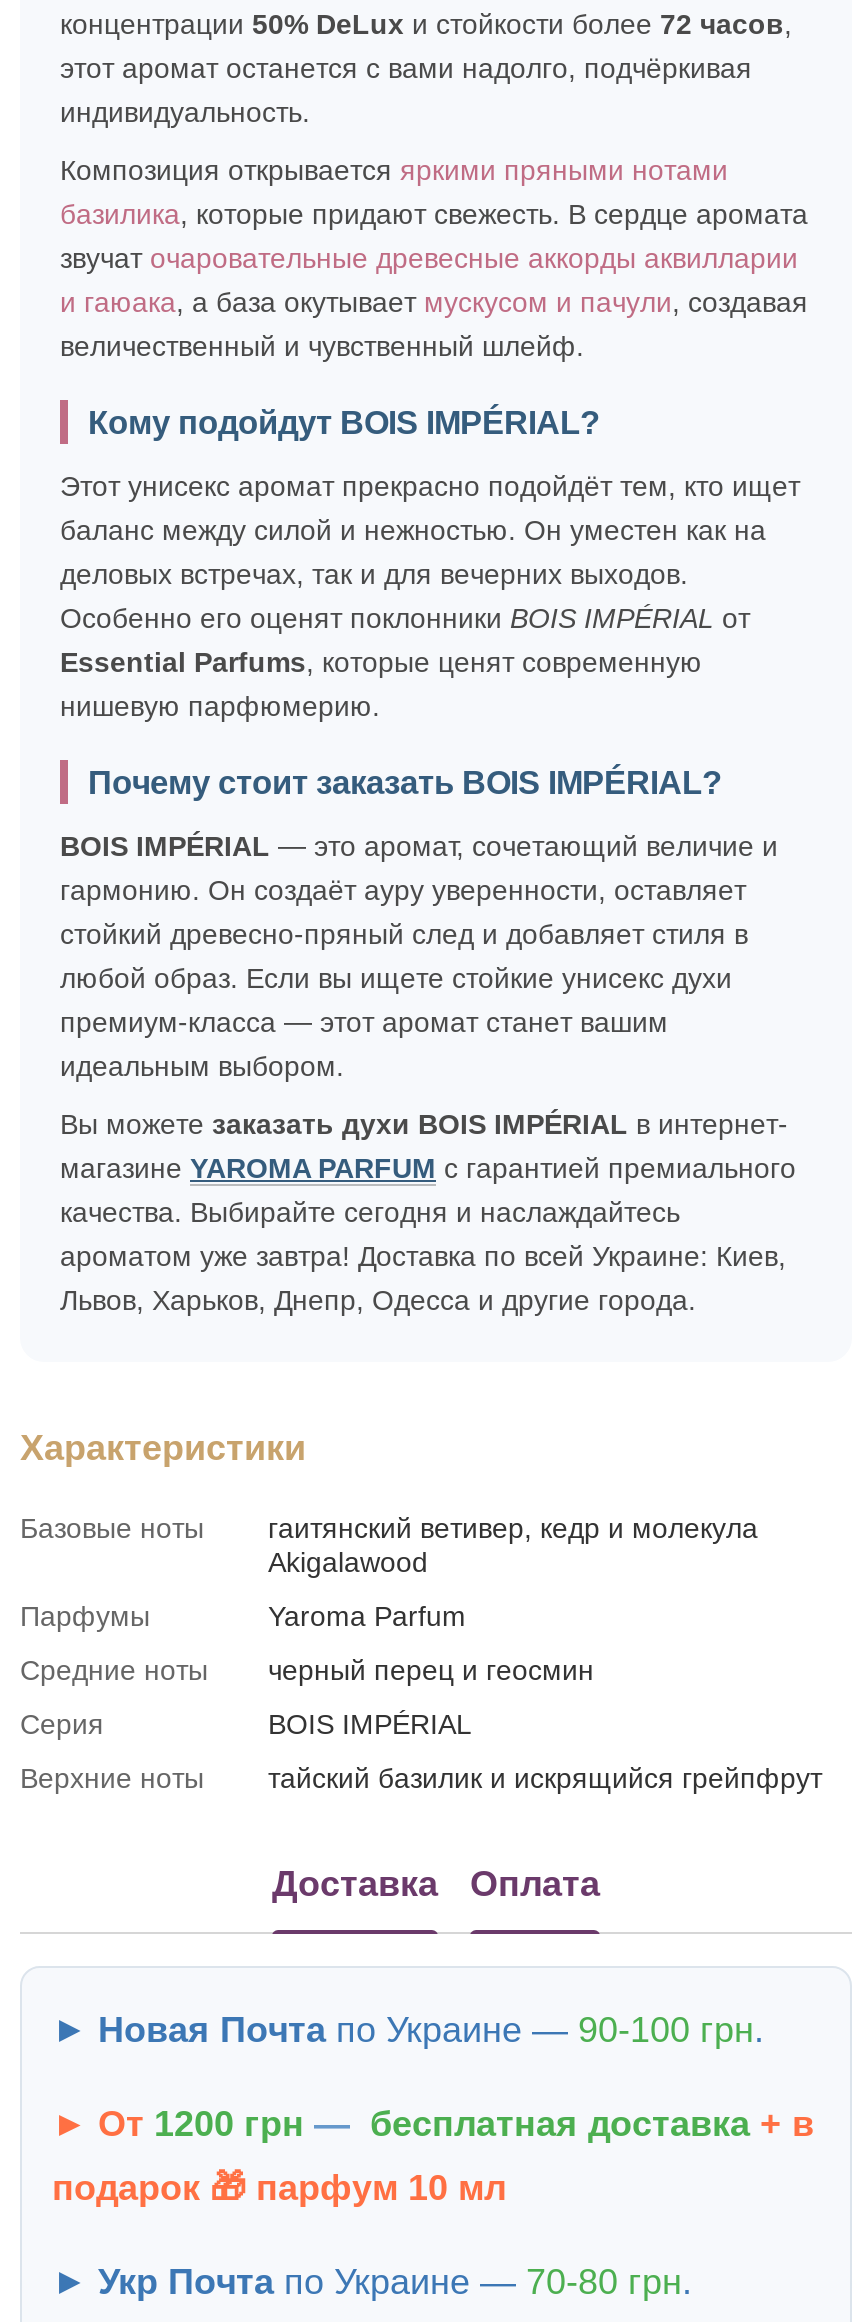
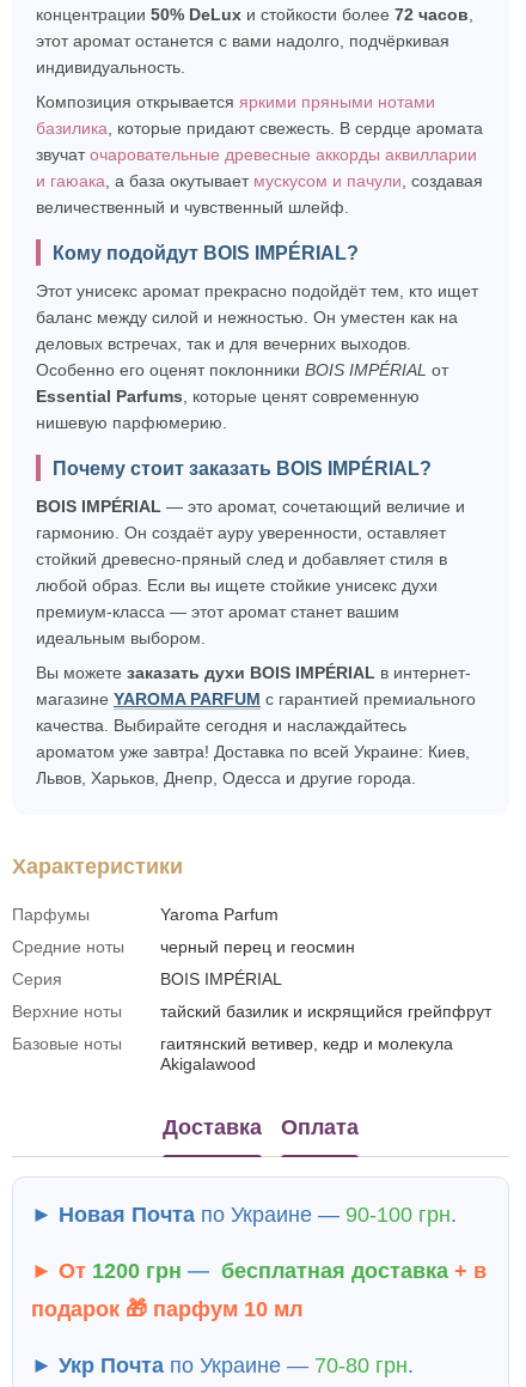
moved down: Базовые ноты | гаитянский ветивер, кедр и молекула | Akigalawood

moved up: Парфумы | Yaroma Parfum | Средние ноты | черный перец и геосмин | Серия | BOIS IMPÉRIAL | Верхние ноты | тайский базилик и искрящийся грейпфрут
